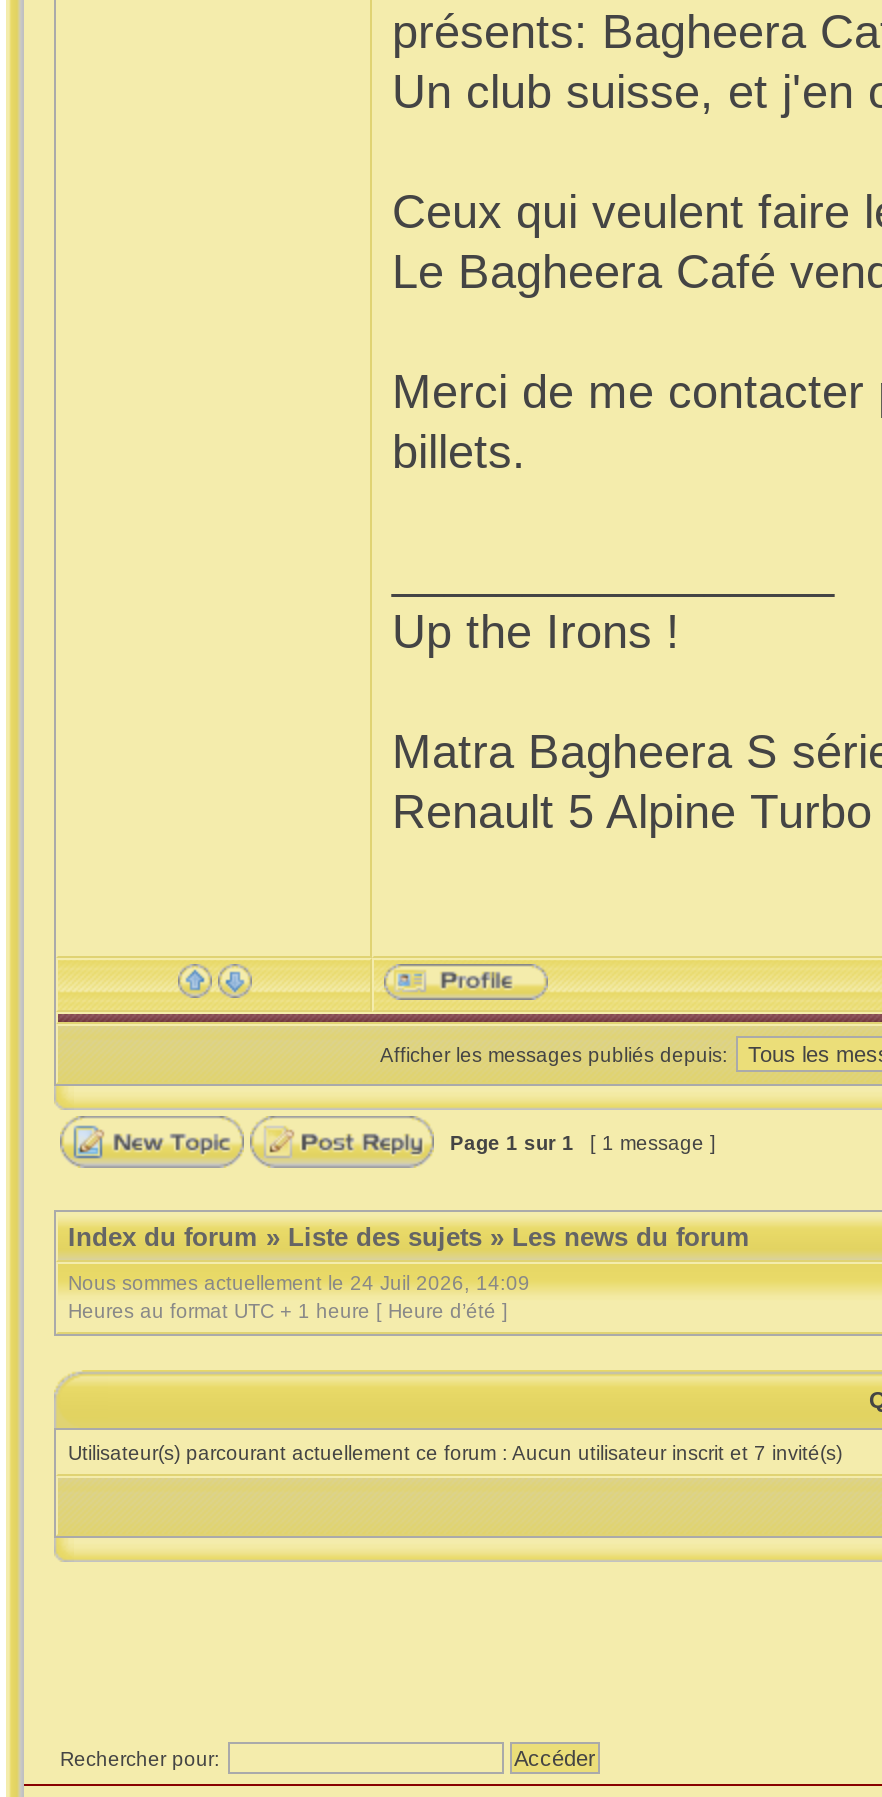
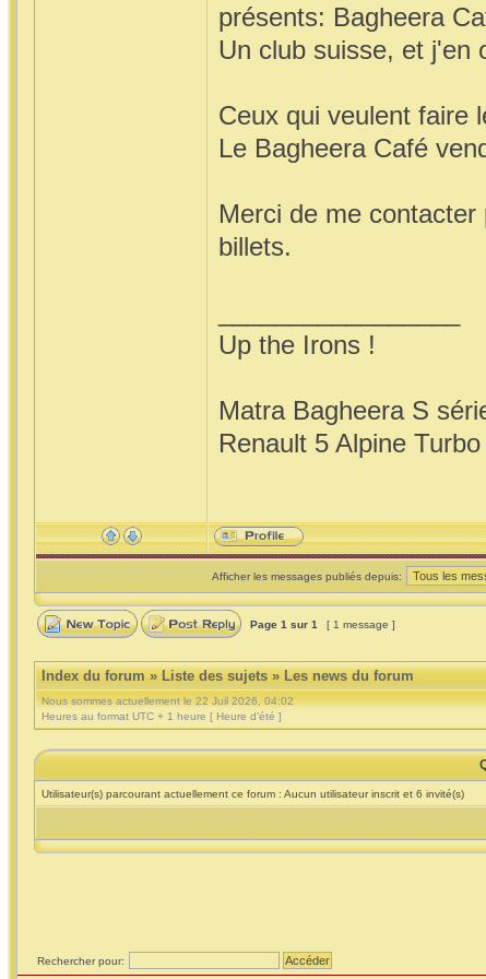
- Nous sommes actuellement le 24 Juil 2026, 14:09
+ Nous sommes actuellement le 22 Juil 2026, 04:02

- Utilisateur(s) parcourant actuellement ce forum : Aucun utilisateur inscrit et 7 invité(s)
+ Utilisateur(s) parcourant actuellement ce forum : Aucun utilisateur inscrit et 6 invité(s)
